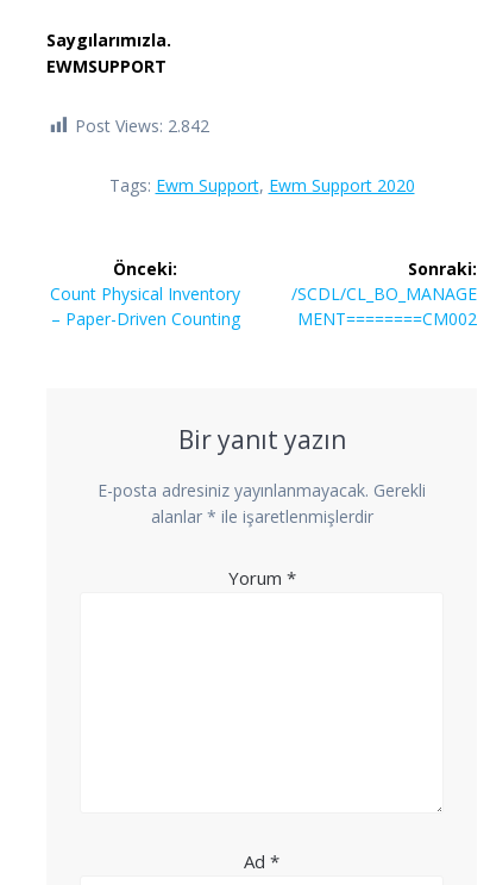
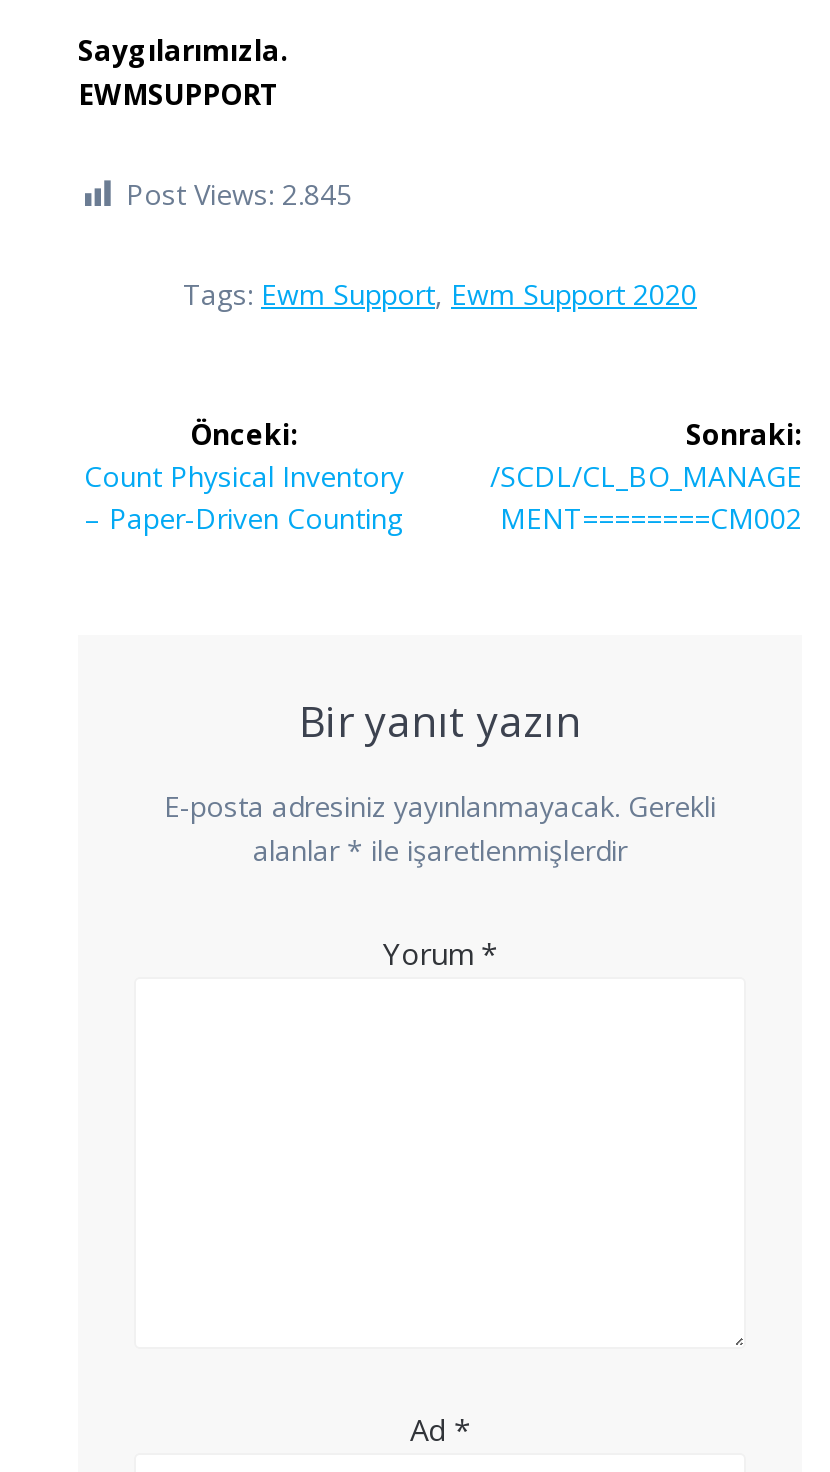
- Post Views: 2.842
+ Post Views: 2.845
